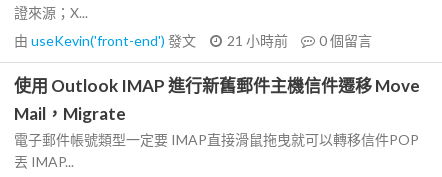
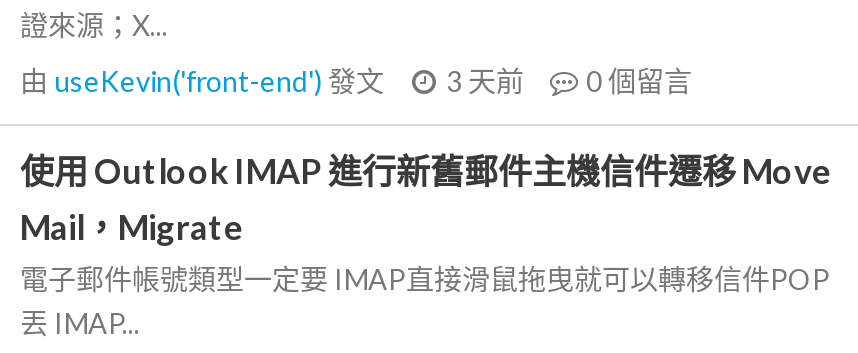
- 由useKevin('front-end')發文 21 小時前 0個留言
+ 由useKevin('front-end')發文 3 天前 0個留言
